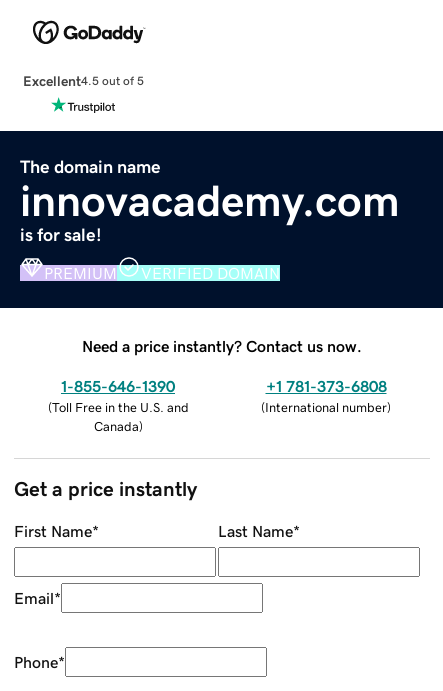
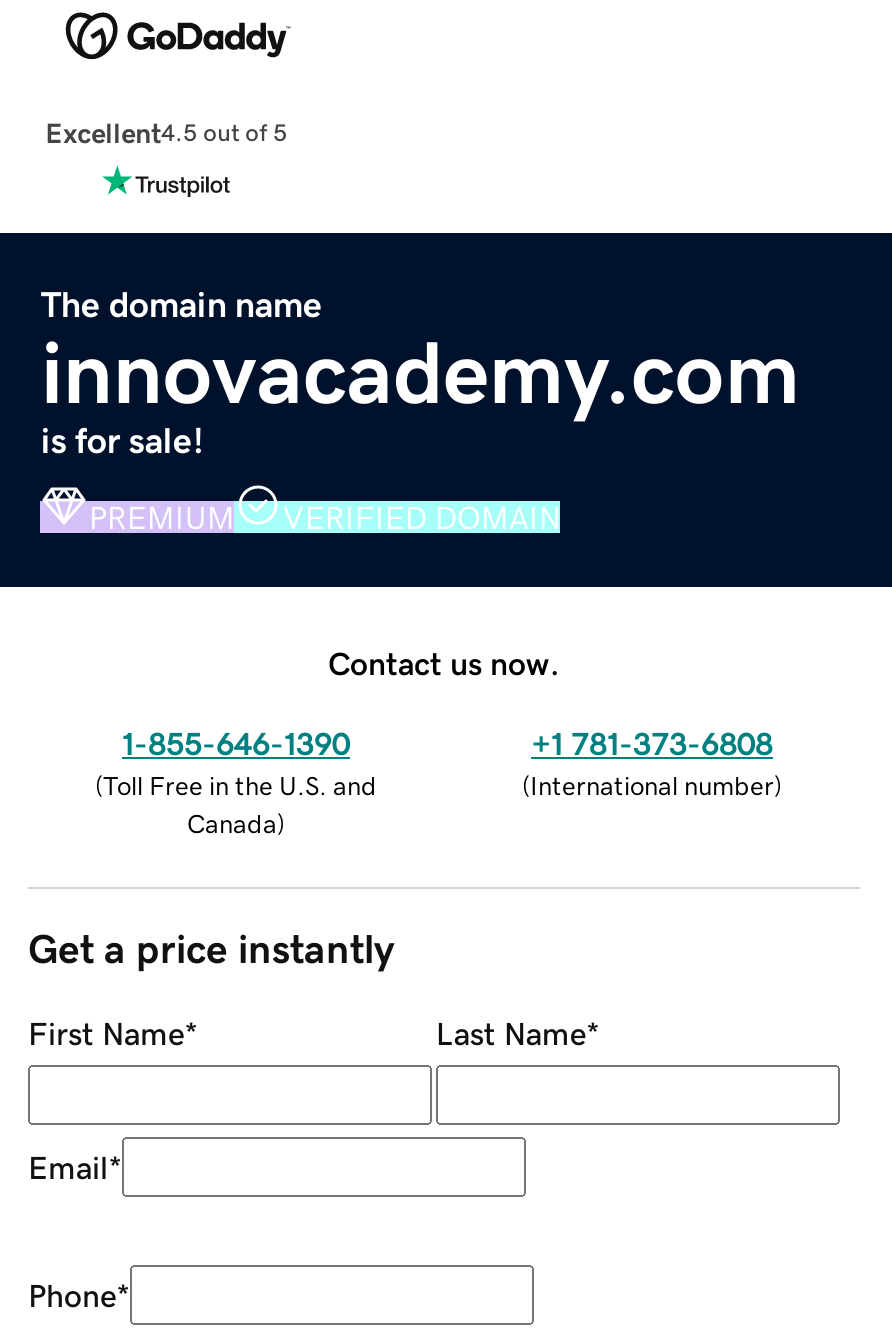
- Need a price instantly? Contact us now.
+ Contact us now.
